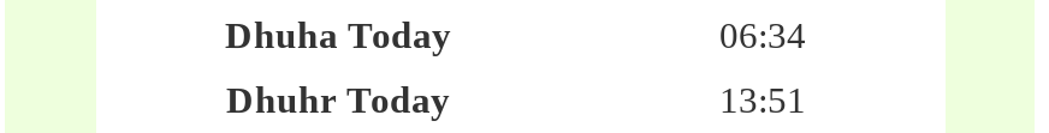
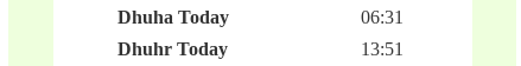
- 06:34
+ 06:31
